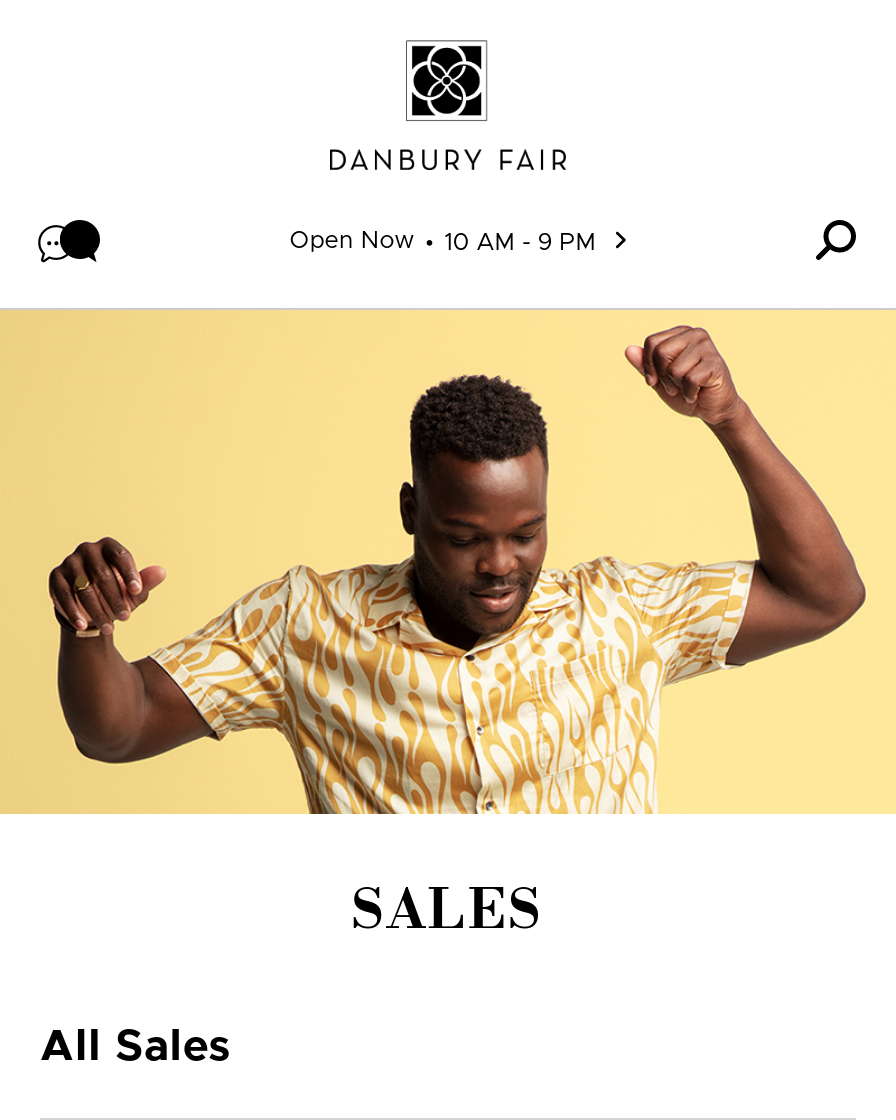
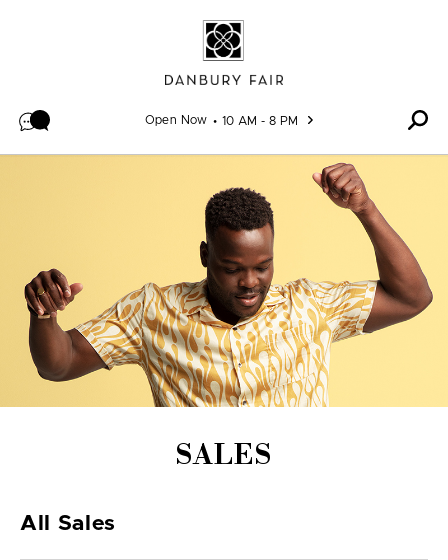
- Open Now 10 AM - 9 PM
+ Open Now 10 AM - 8 PM
